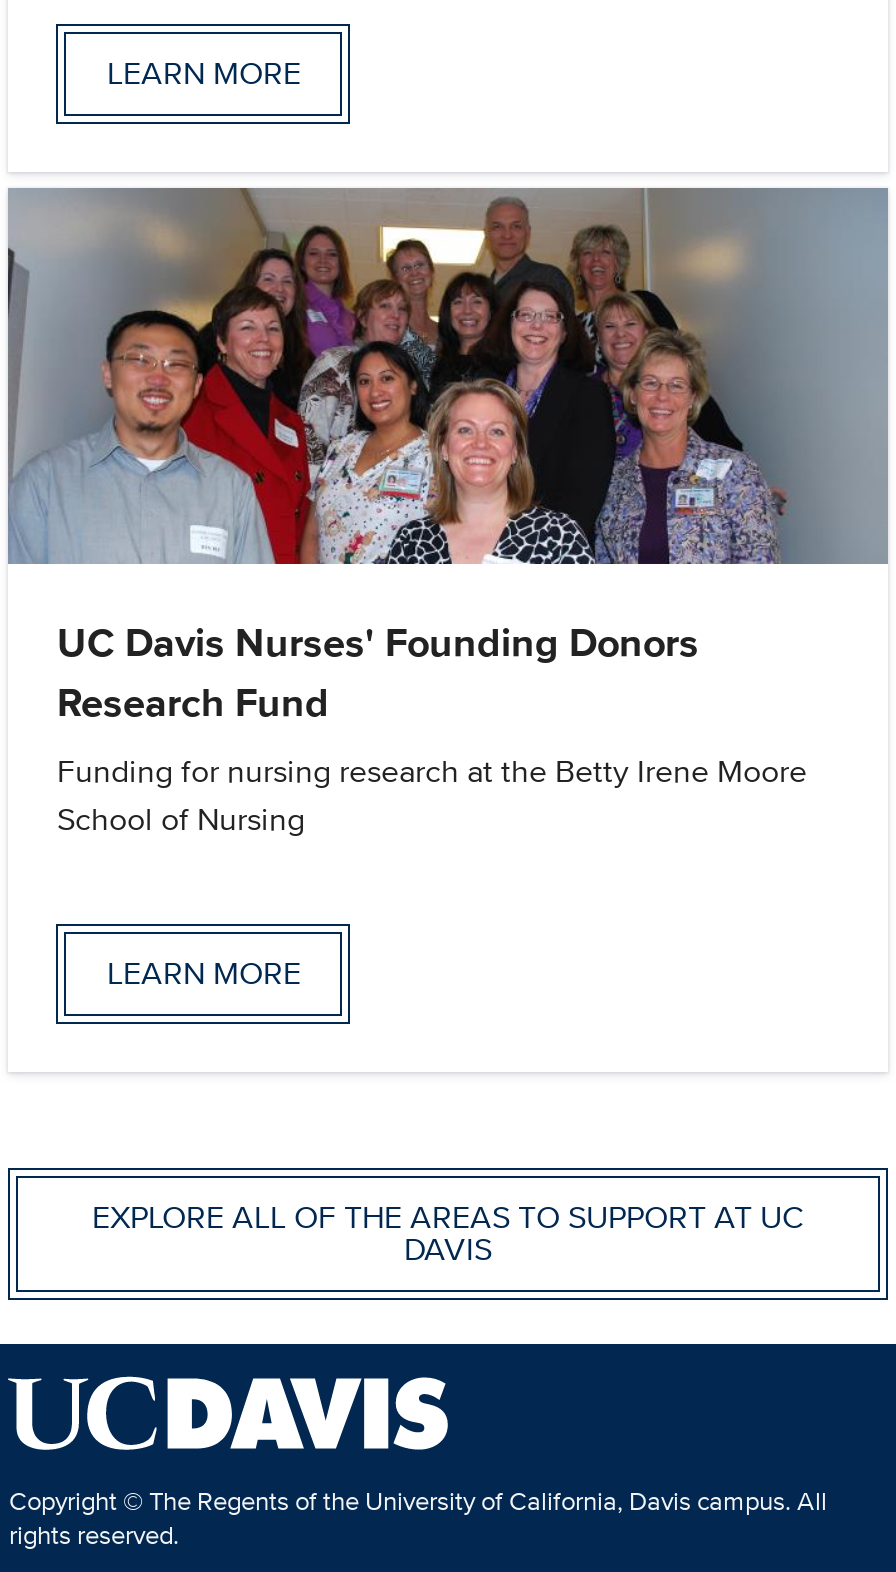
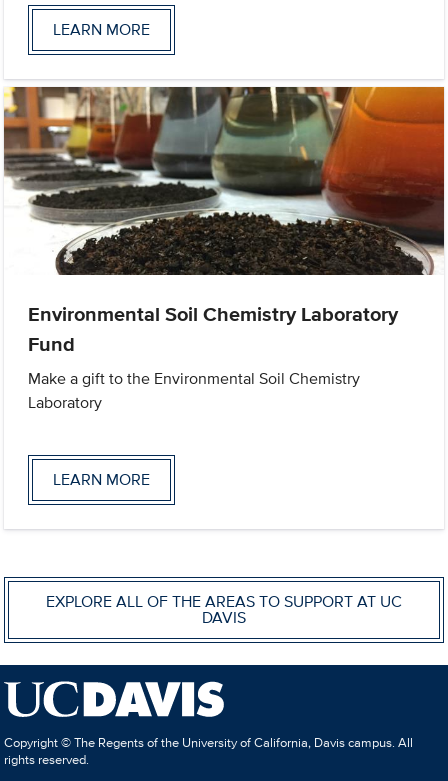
- [image]
- UC Davis Nurses' Founding Donors
- Research Fund
- Funding for nursing research at the Betty Irene Moore
- School of Nursing
+ [image]
+ Environmental Soil Chemistry Laboratory
+ Fund
+ Make a gift to the Environmental Soil Chemistry
+ Laboratory
